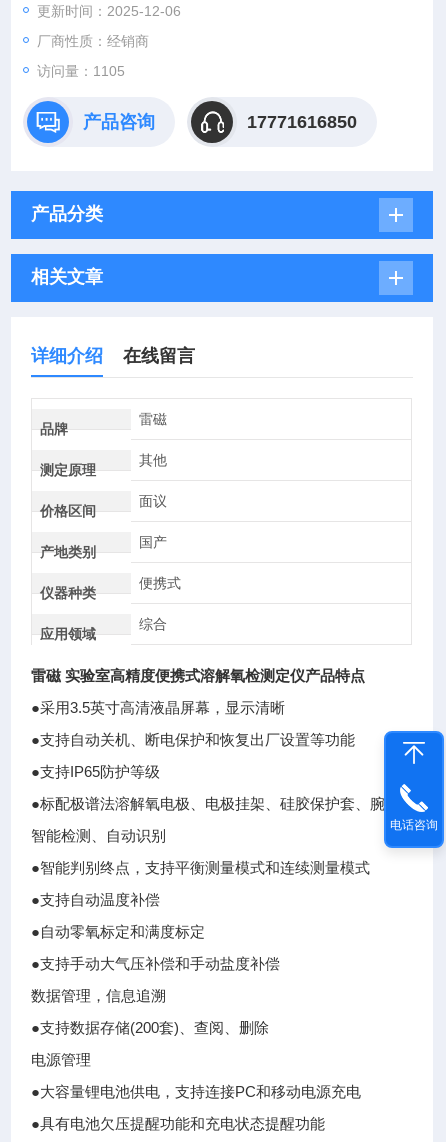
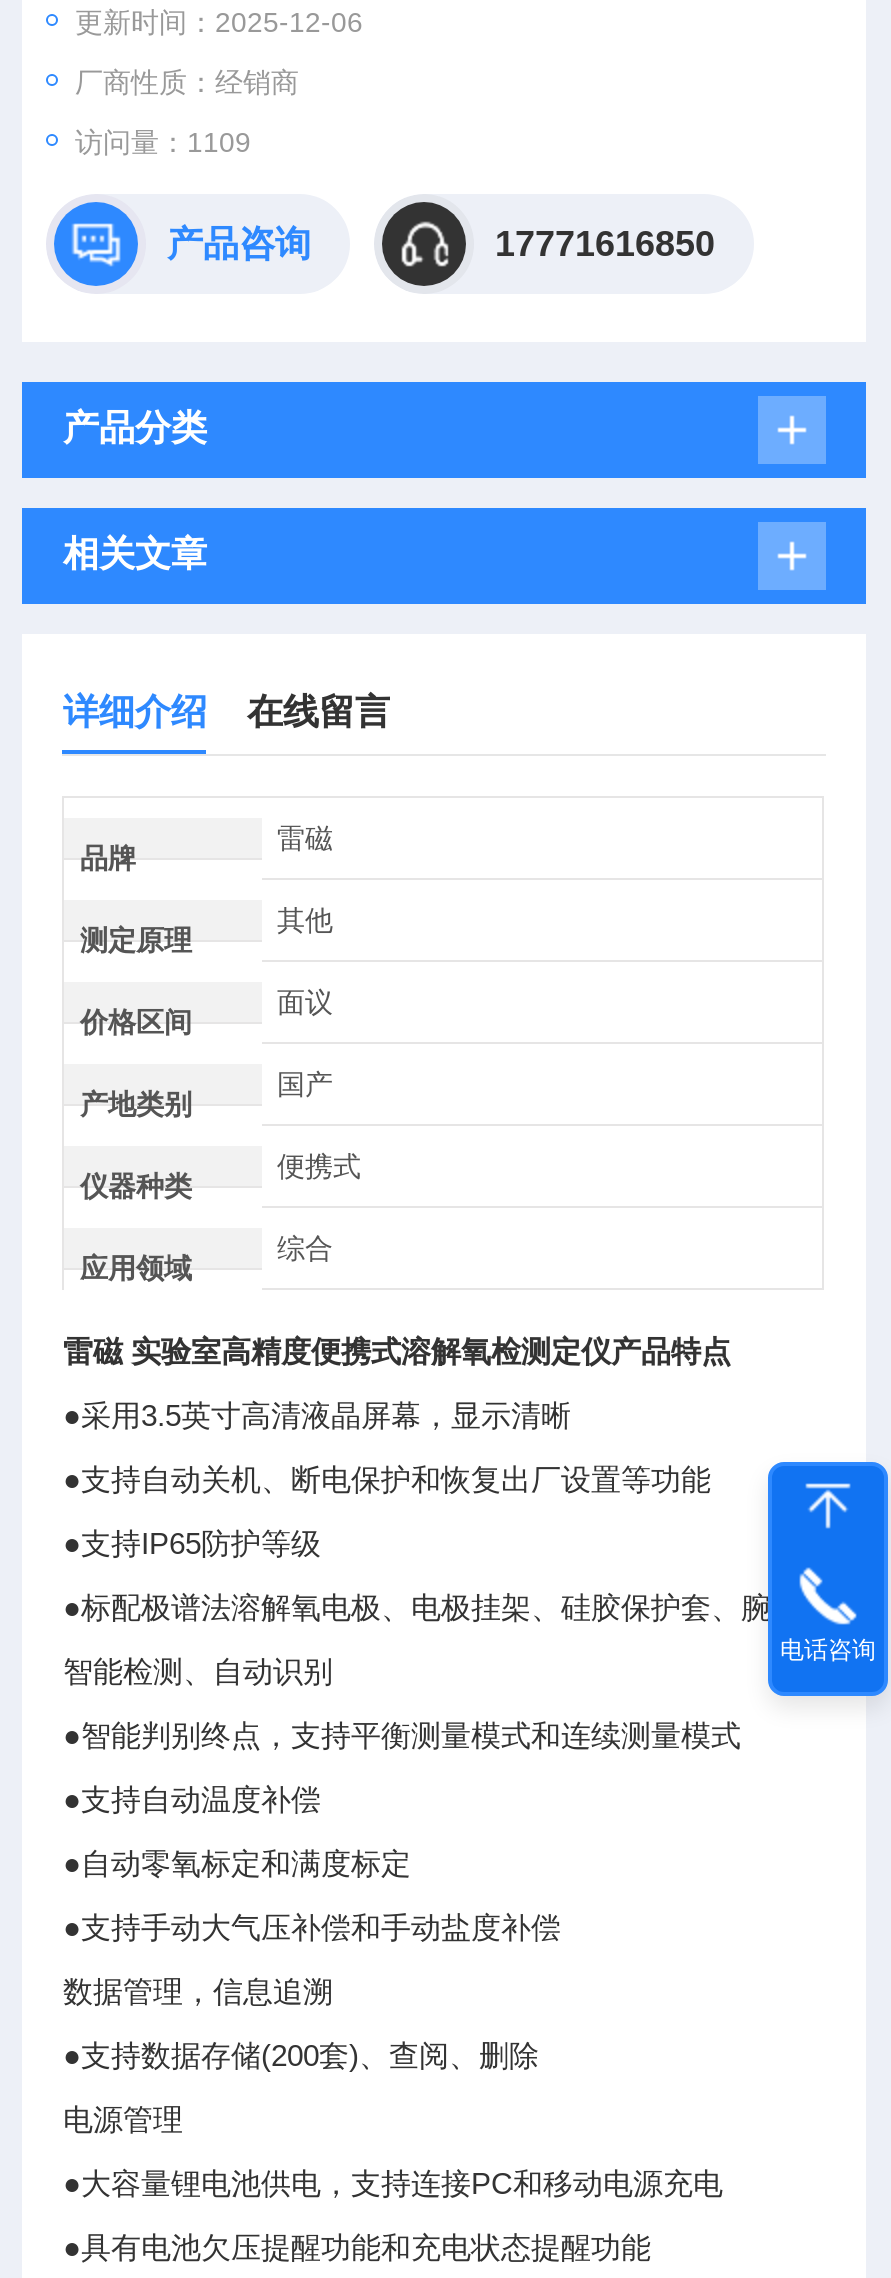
- 访问量：1105
+ 访问量：1109
